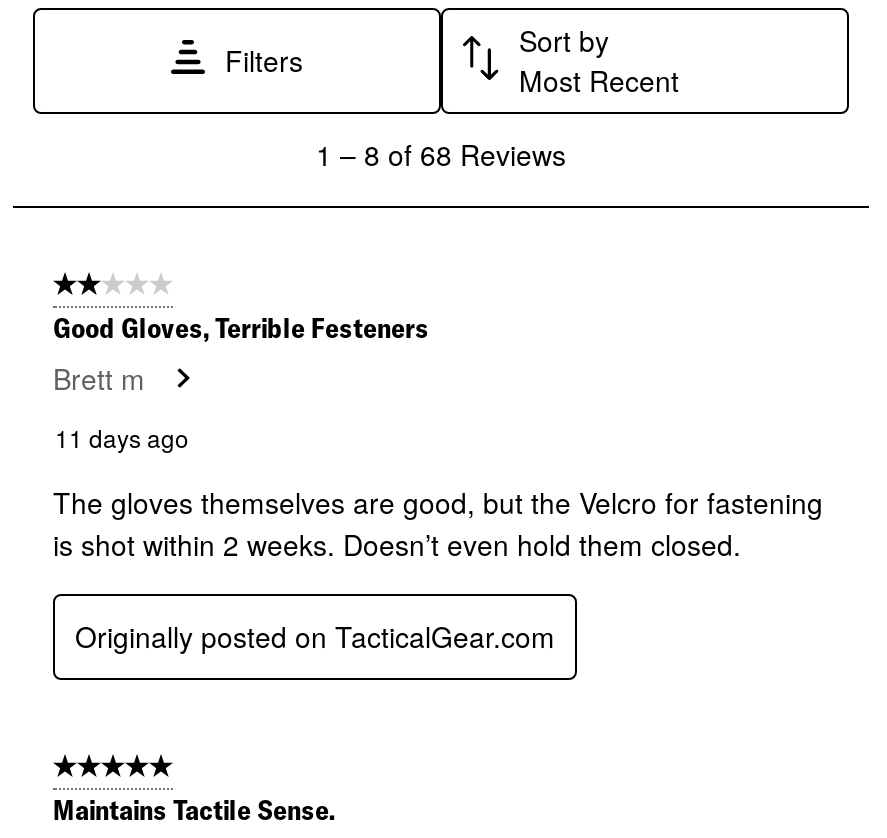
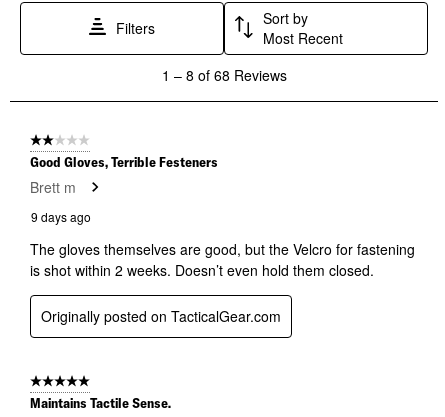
- 11 days ago
+ 9 days ago
